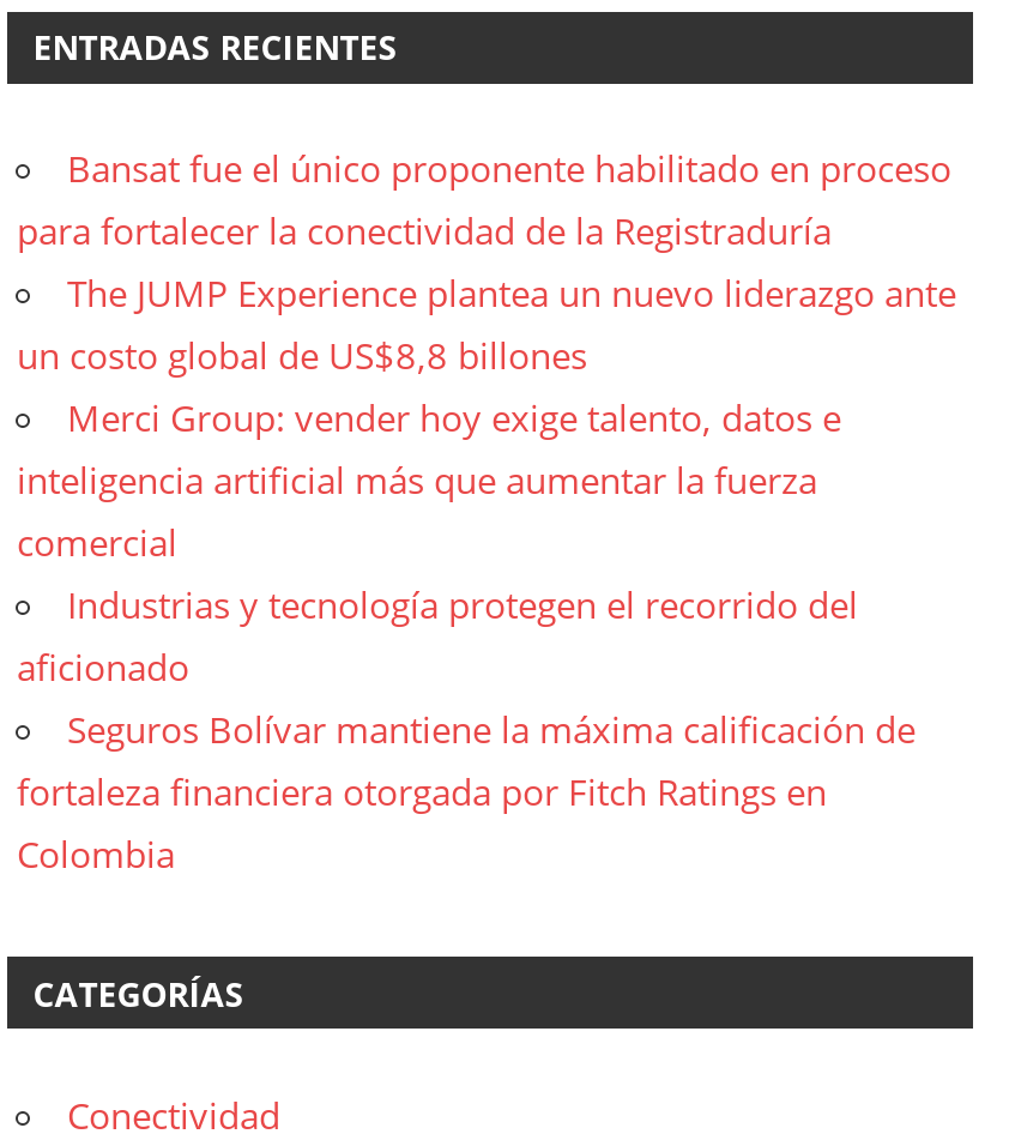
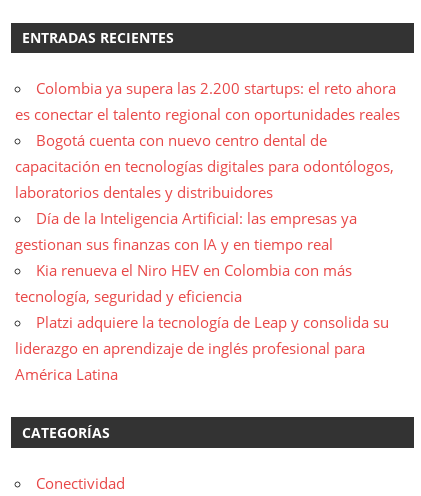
- Bansat fue el único proponente habilitado en proceso
- para fortalecer la conectividad de la Registraduría
- The JUMP Experience plantea un nuevo liderazgo ante
- un costo global de US$8,8 billones
- Merci Group: vender hoy exige talento, datos e
- inteligencia artificial más que aumentar la fuerza
- comercial
- Industrias y tecnología protegen el recorrido del
- aficionado
- Seguros Bolívar mantiene la máxima calificación de
- fortaleza financiera otorgada por Fitch Ratings en
- Colombia
+ Colombia ya supera las 2.200 startups: el reto ahora
+ es conectar el talento regional con oportunidades reales
+ Bogotá cuenta con nuevo centro dental de
+ capacitación en tecnologías digitales para odontólogos,
+ laboratorios dentales y distribuidores
+ Día de la Inteligencia Artificial: las empresas ya
+ gestionan sus finanzas con IA y en tiempo real
+ Kia renueva el Niro HEV en Colombia con más
+ tecnología, seguridad y eficiencia
+ Platzi adquiere la tecnología de Leap y consolida su
+ liderazgo en aprendizaje de inglés profesional para
+ América Latina
